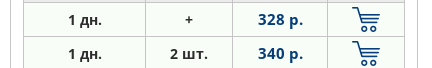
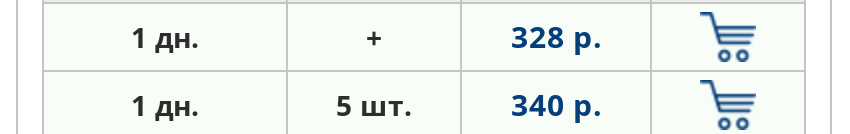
- 2 шт.
+ 5 шт.
